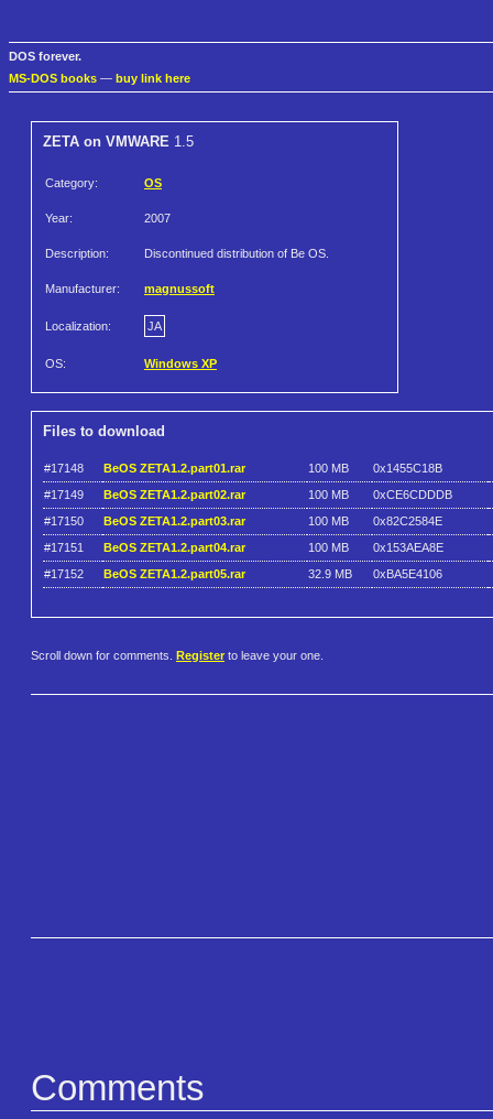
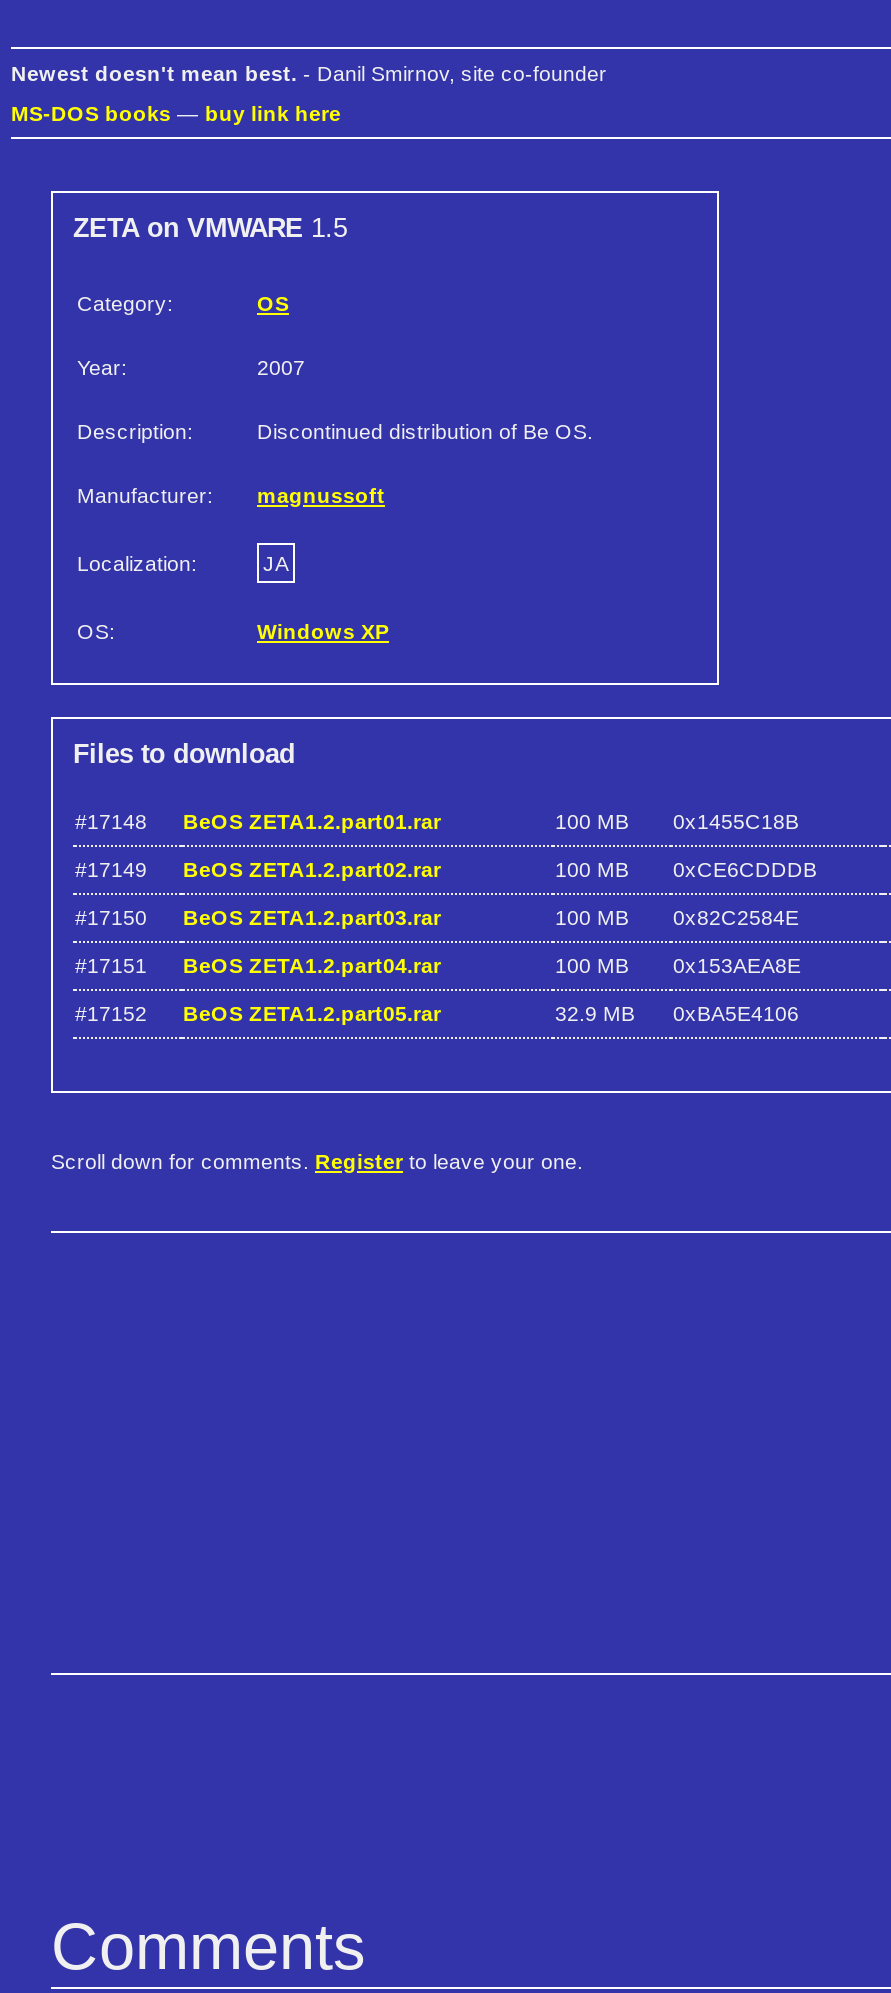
- DOS forever.
+ Newest doesn't mean best. - Danil Smirnov, site co-founder
